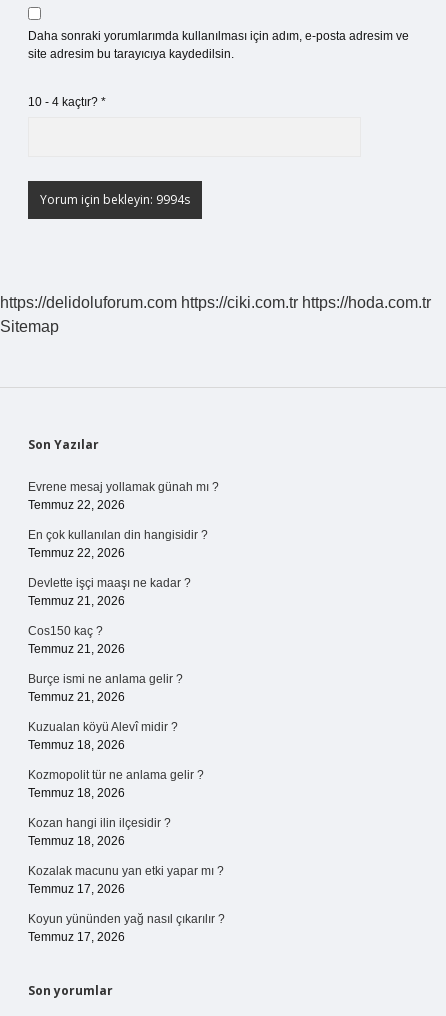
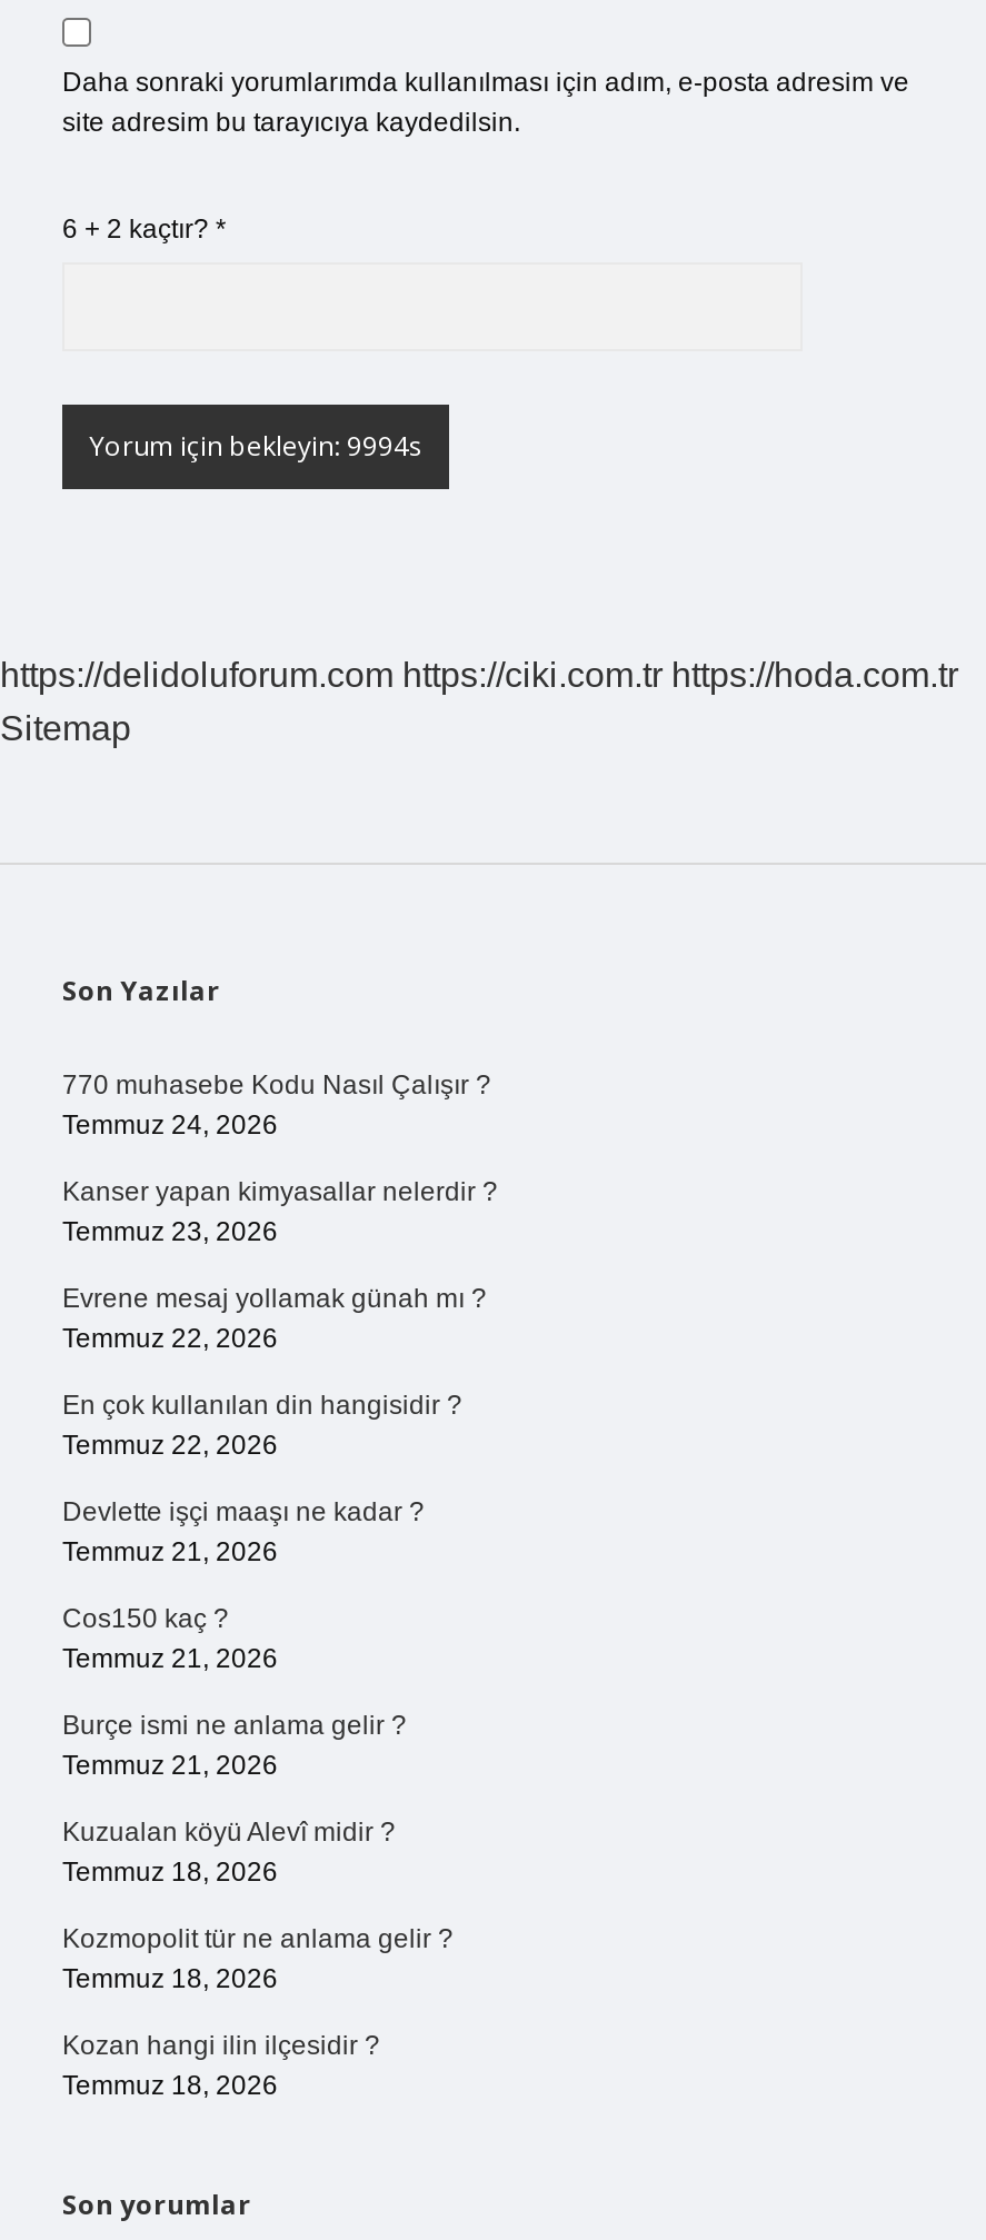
- 10 - 4 kaçtır? *
+ 6 + 2 kaçtır? *

+ 770 muhasebe Kodu Nasıl Çalışır ?
+ Temmuz 24, 2026
+ Kanser yapan kimyasallar nelerdir ?
+ Temmuz 23, 2026

moved down: Evrene mesaj yollamak günah mı ? | Temmuz 22, 2026 | En çok kullanılan din hangisidir ? | ... | Kozan hangi ilin ilçesidir ? | Temmuz 18, 2026

- Kozalak macunu yan etki yapar mı ?
- Temmuz 17, 2026
- Koyun yününden yağ nasıl çıkarılır ?
- Temmuz 17, 2026
